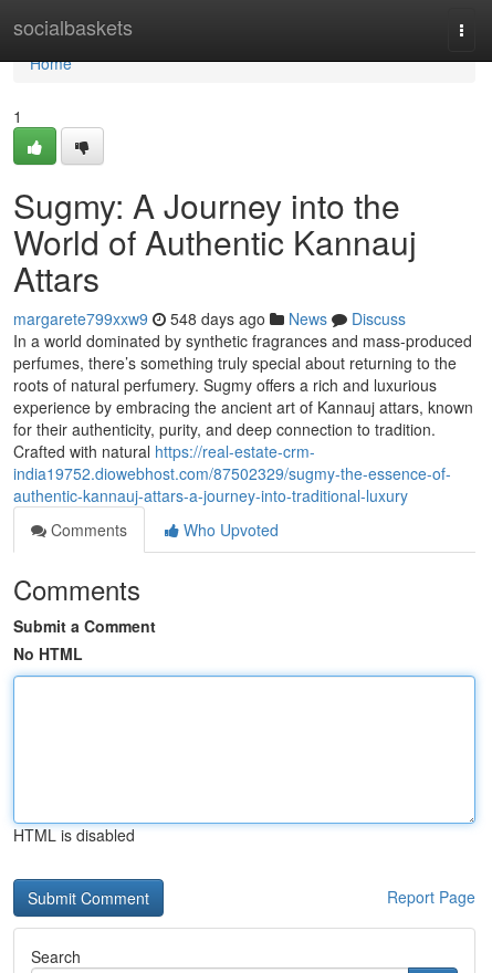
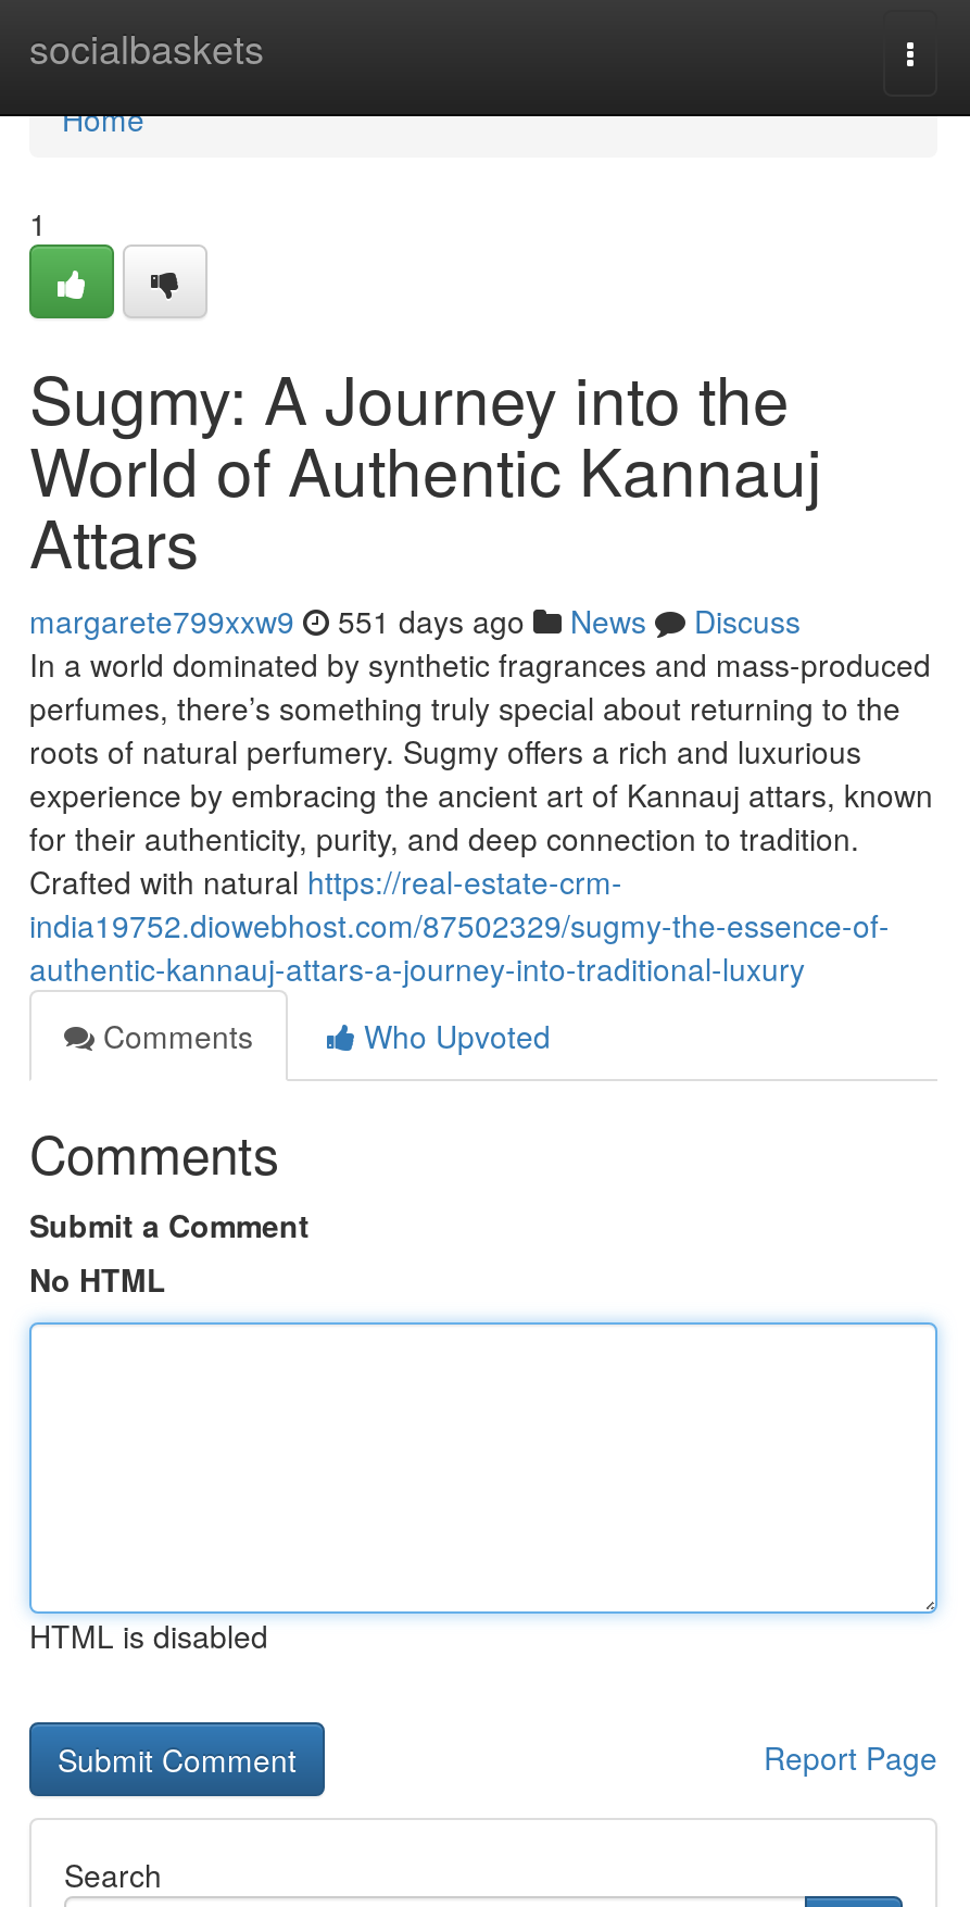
- margarete799xxw9 548 days ago News Discuss
+ margarete799xxw9 551 days ago News Discuss
